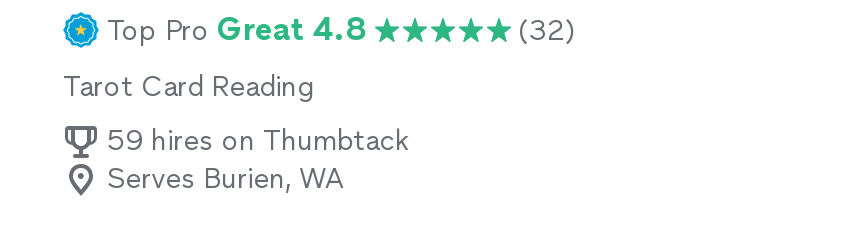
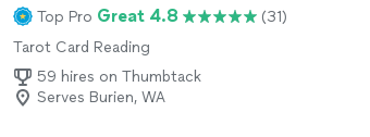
- (32)
+ (31)
